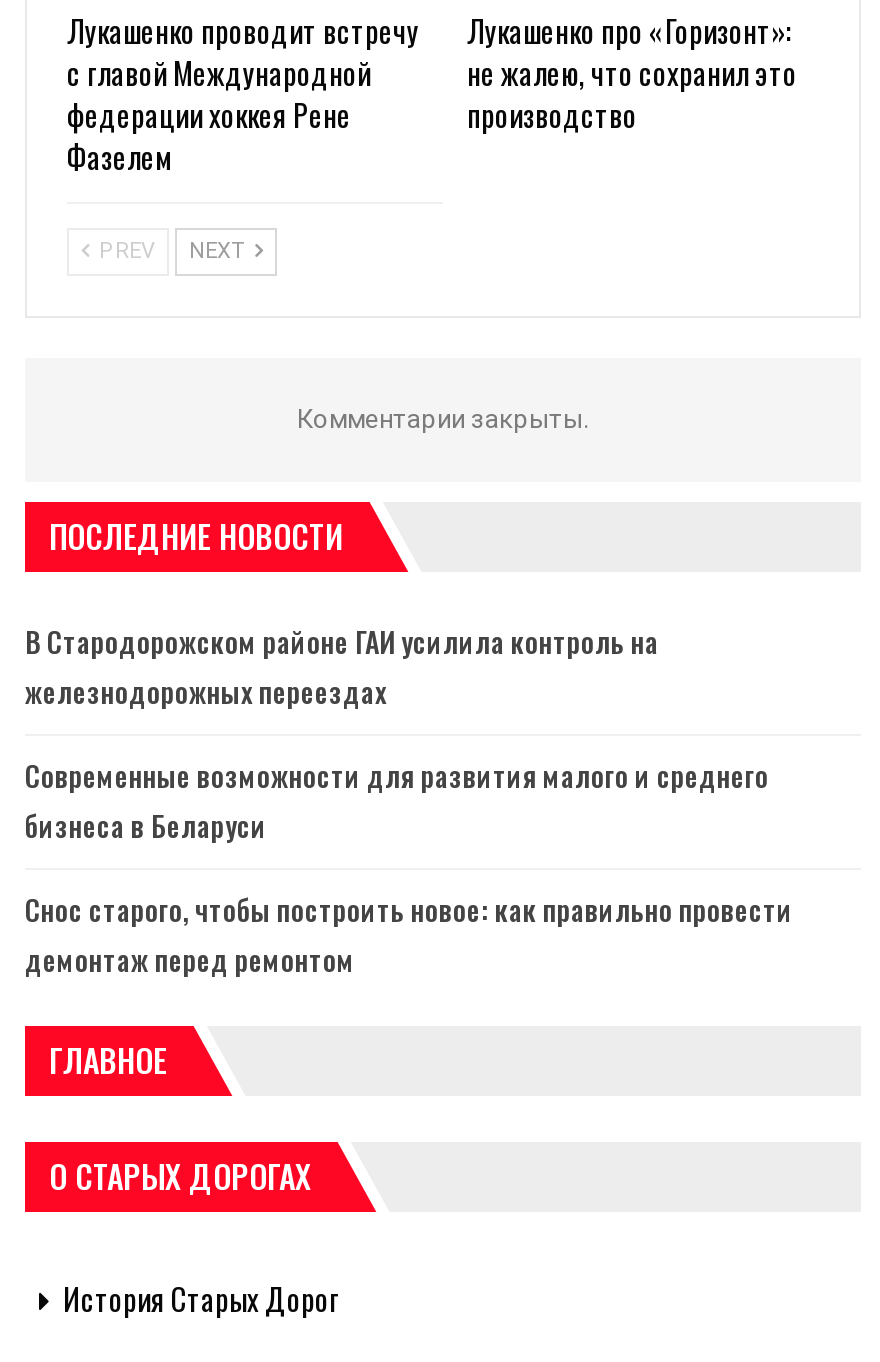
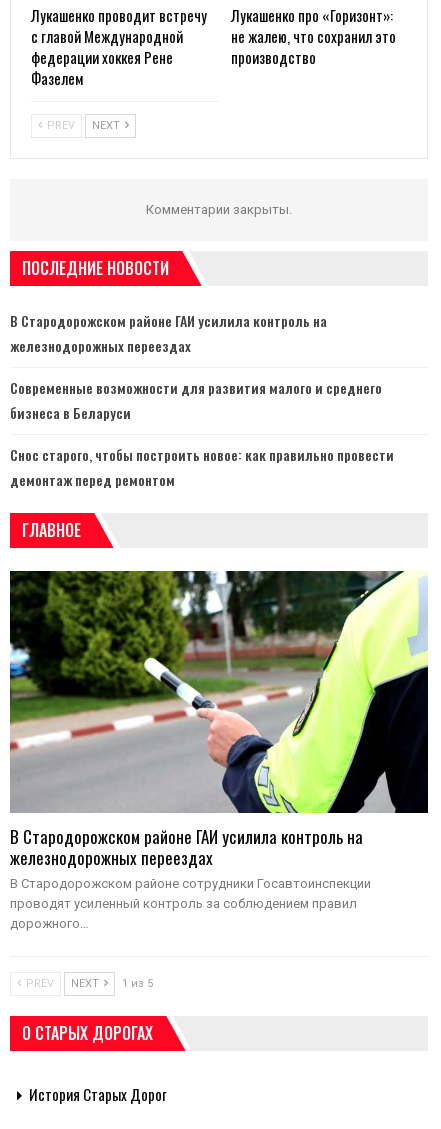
+ [image]
+ В Стародорожском районе ГАИ усилила контроль на
+ железнодорожных переездах
+ В Стародорожском районе сотрудники Госавтоинспекции
+ проводят усиленный контроль за соблюдением правил
+ дорожного…

+ PREV
+ NEXT
+ 1 из 5
